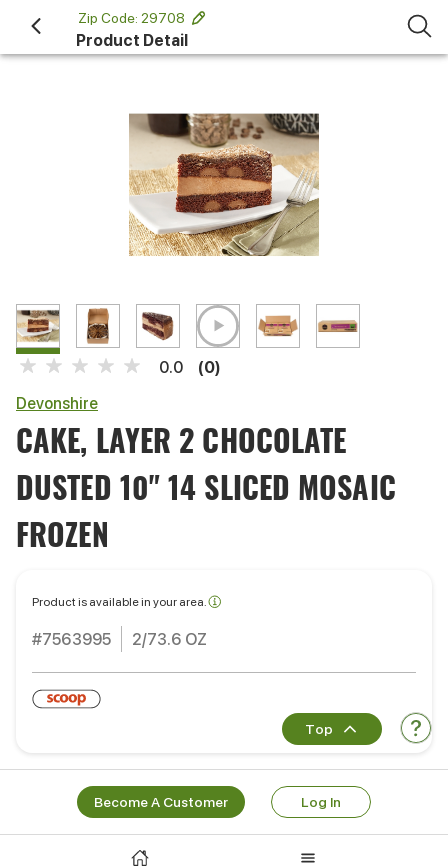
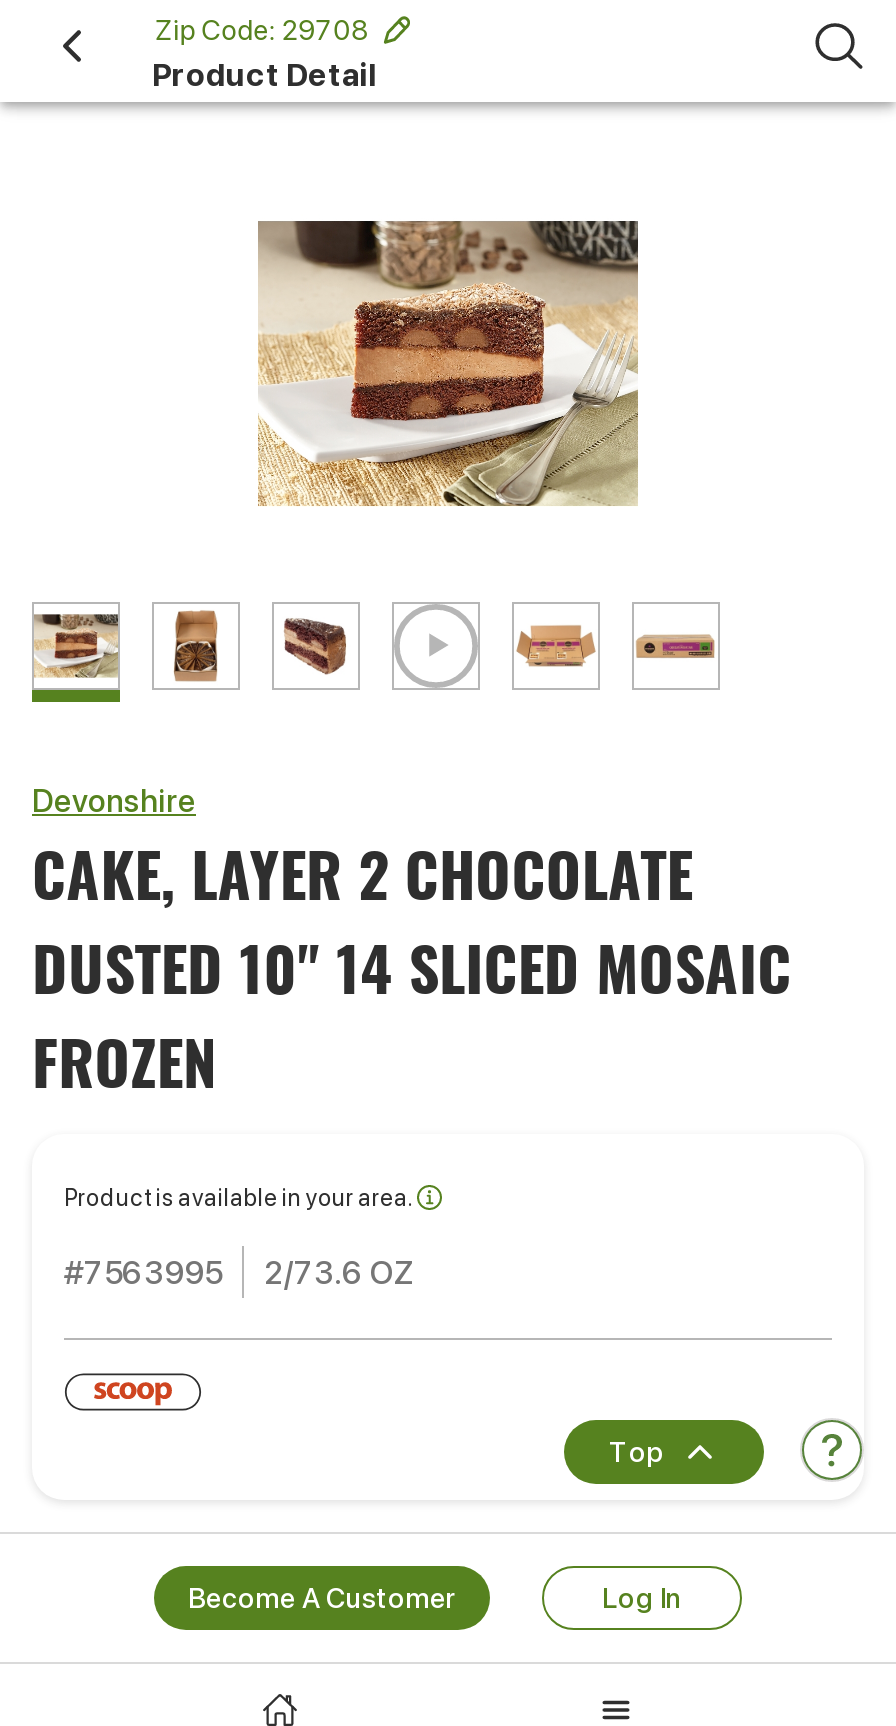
- 0.0
- (0)
